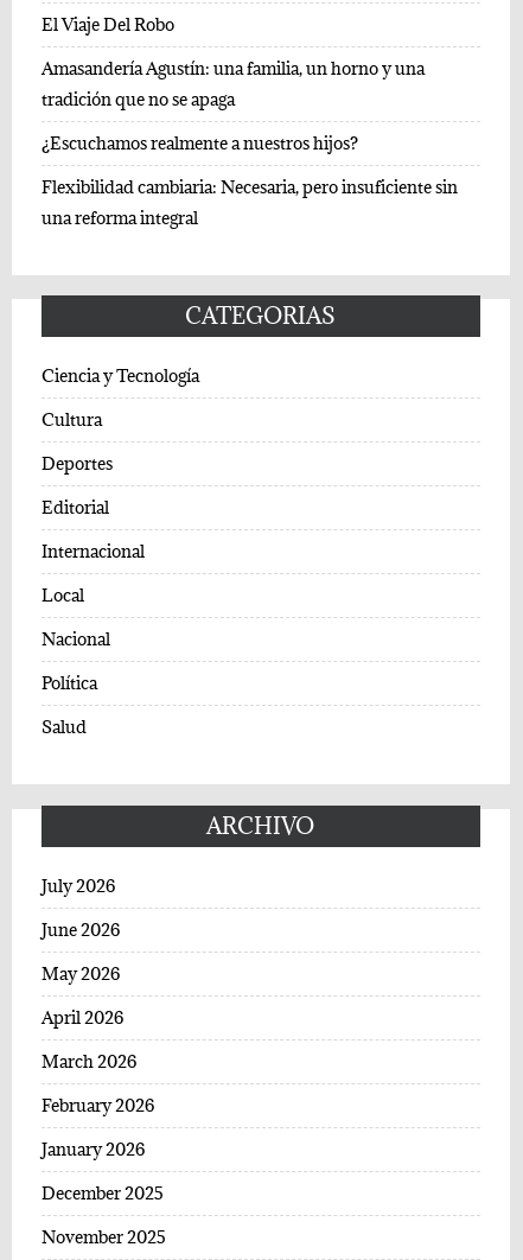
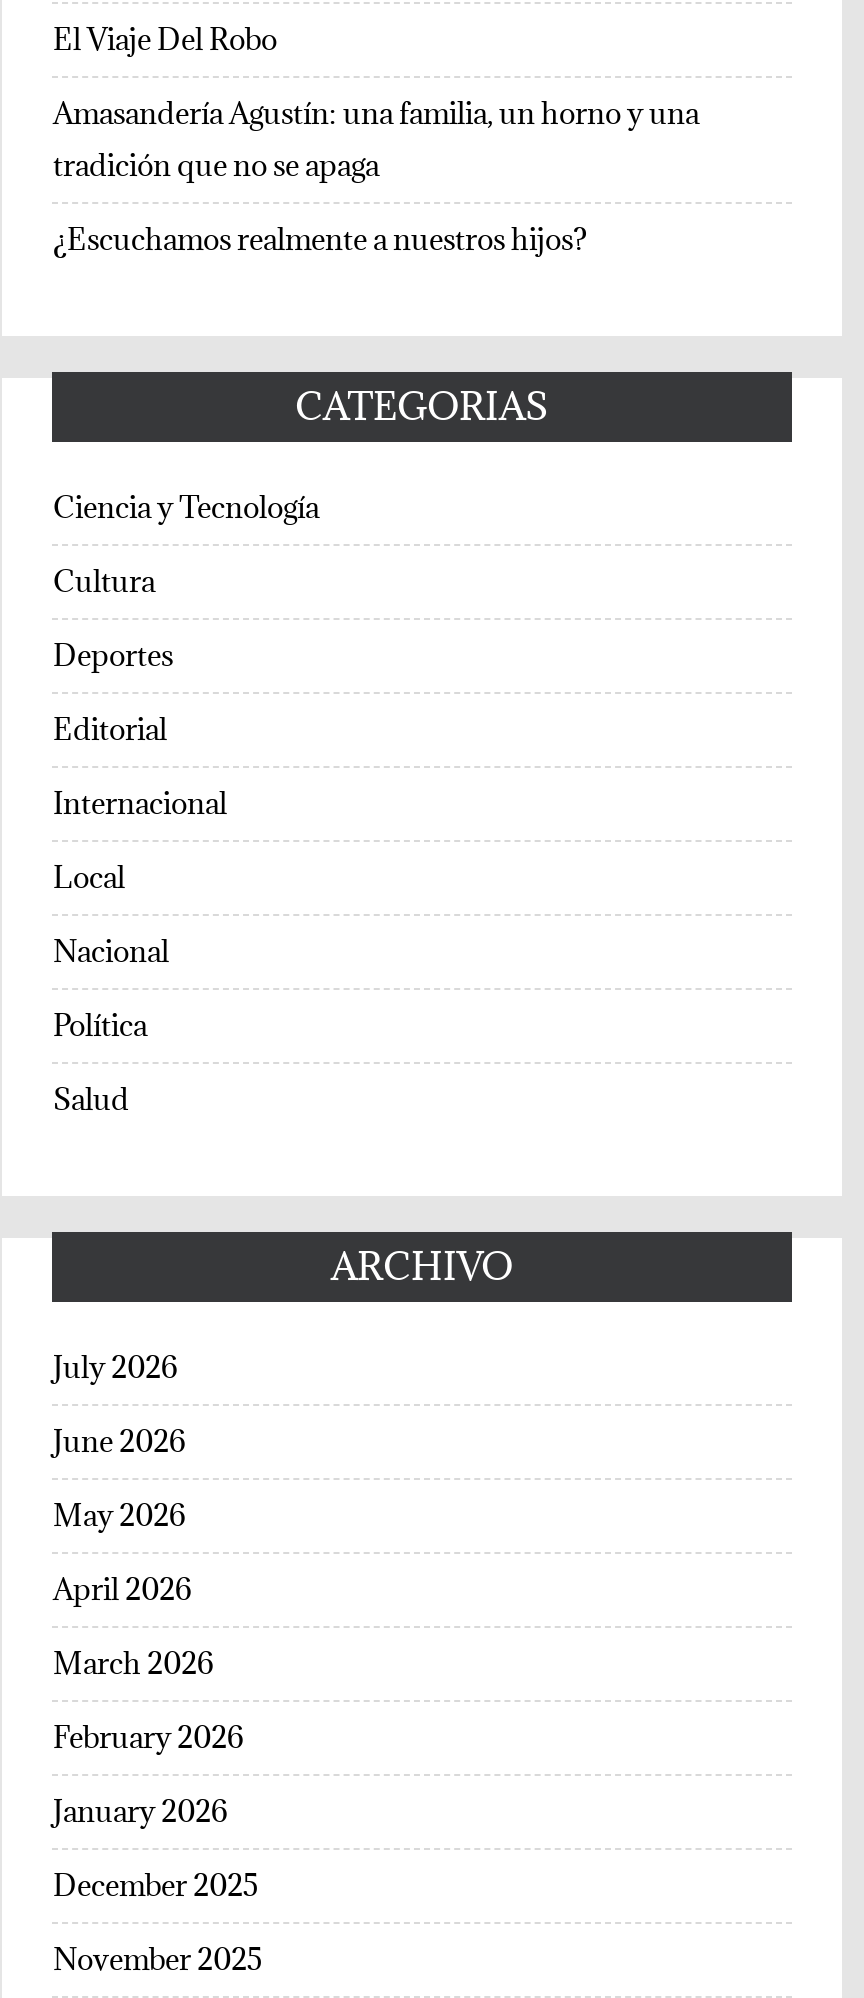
- Flexibilidad cambiaria: Necesaria, pero insuficiente sin
- una reforma integral
